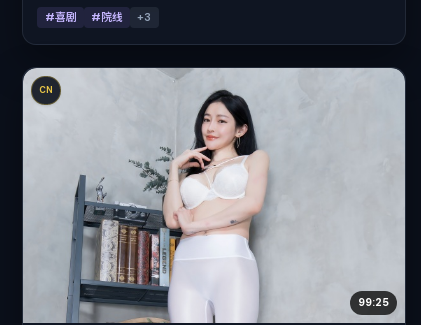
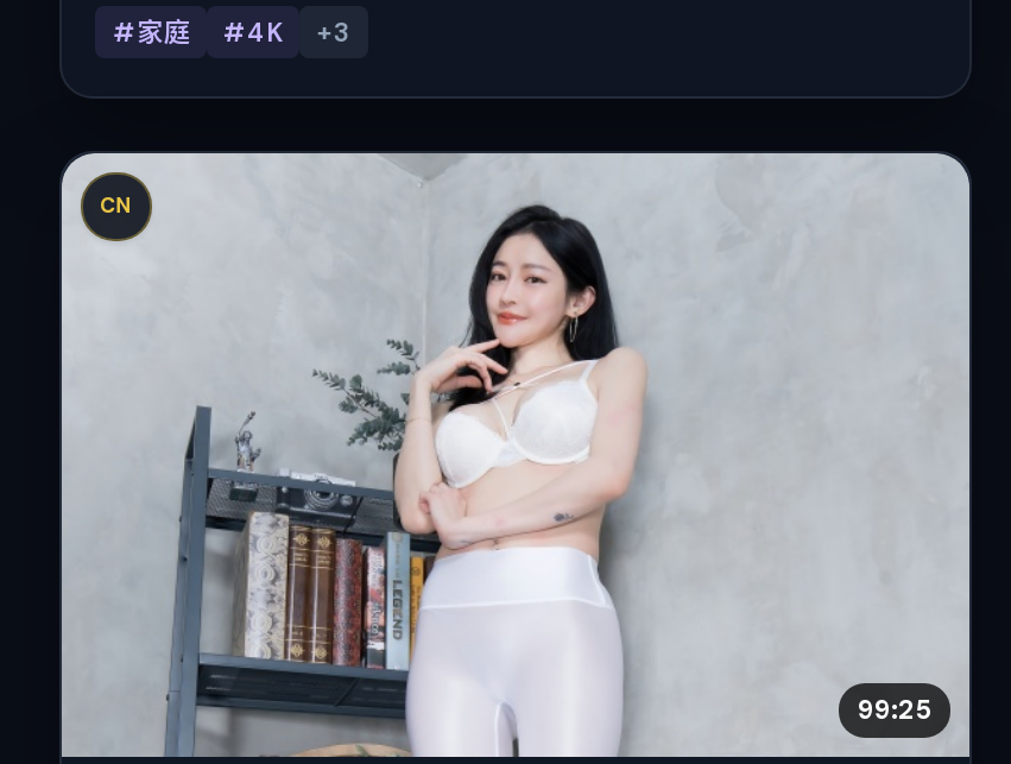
- #喜剧
- #院线
+ #家庭
+ #4K
